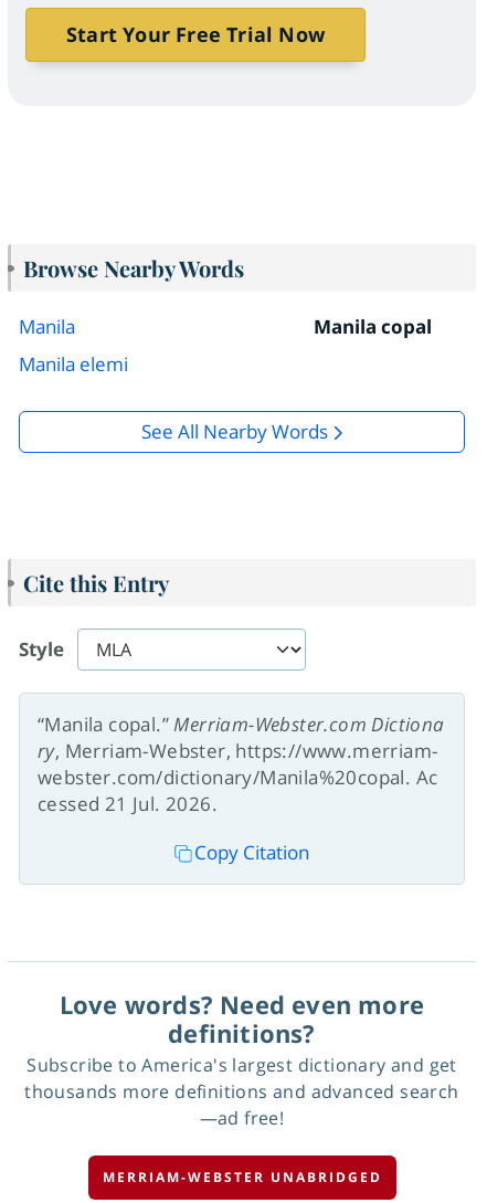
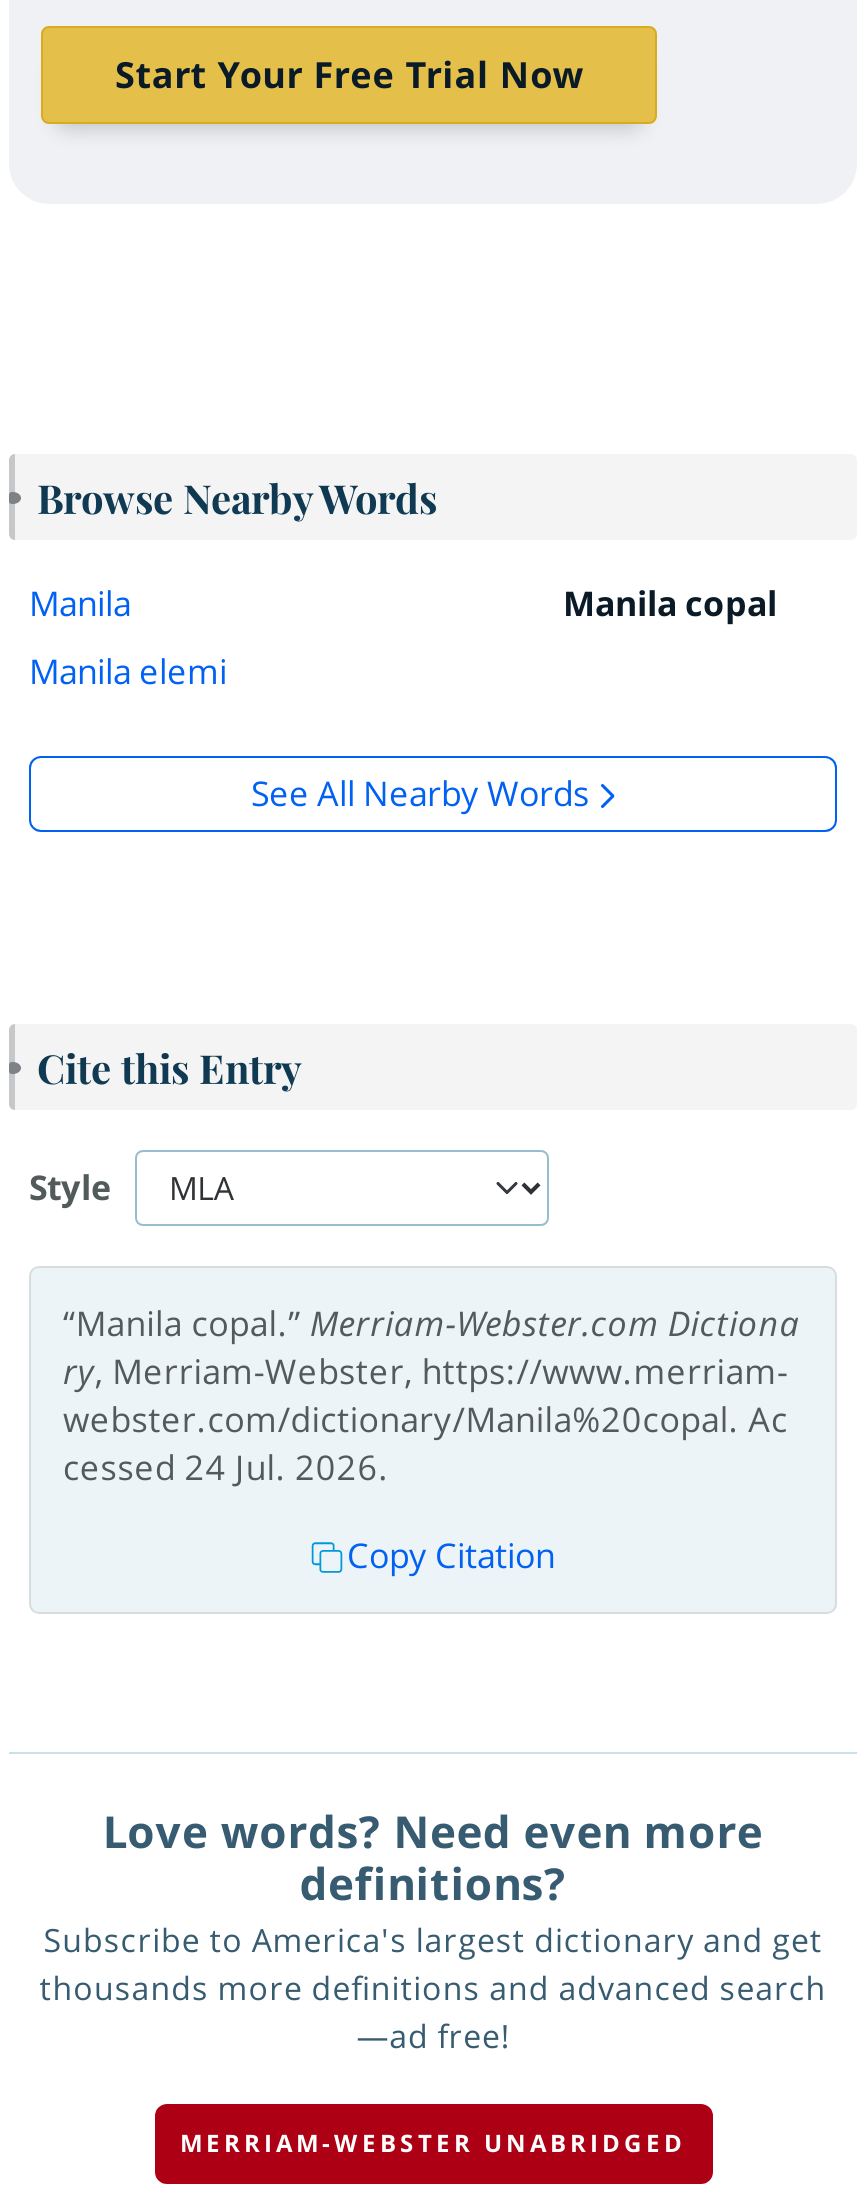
- cessed 21 Jul. 2026.
+ cessed 24 Jul. 2026.
